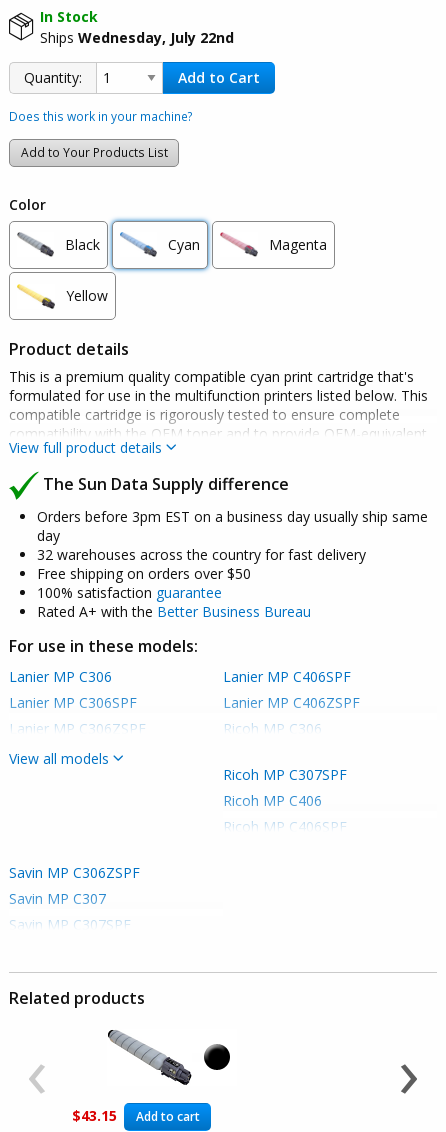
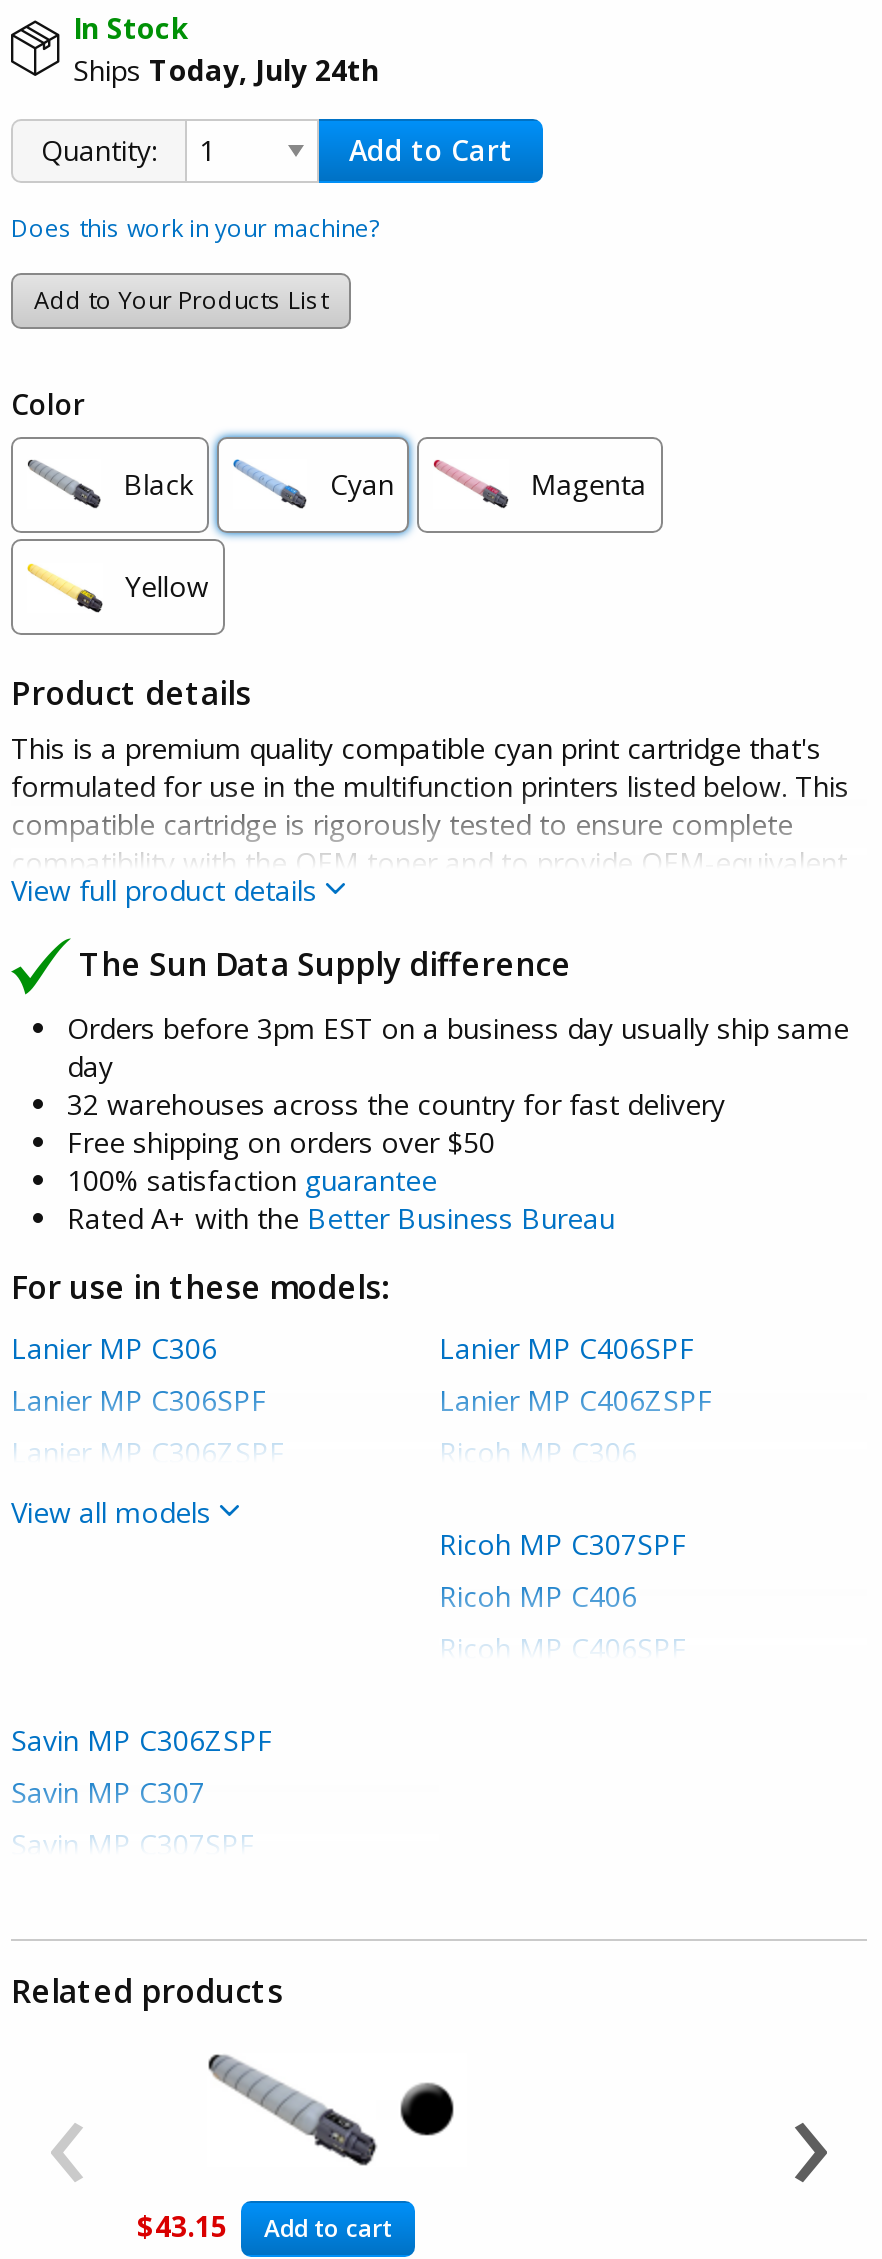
- Ships Wednesday, July 22nd
+ Ships Today, July 24th
